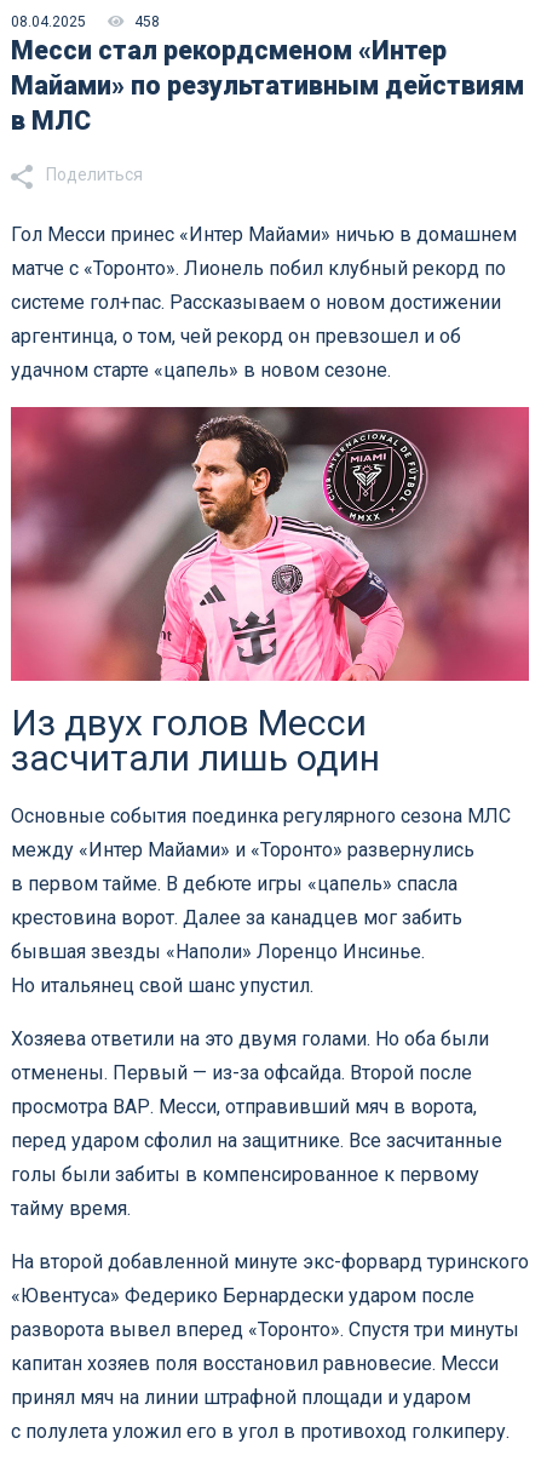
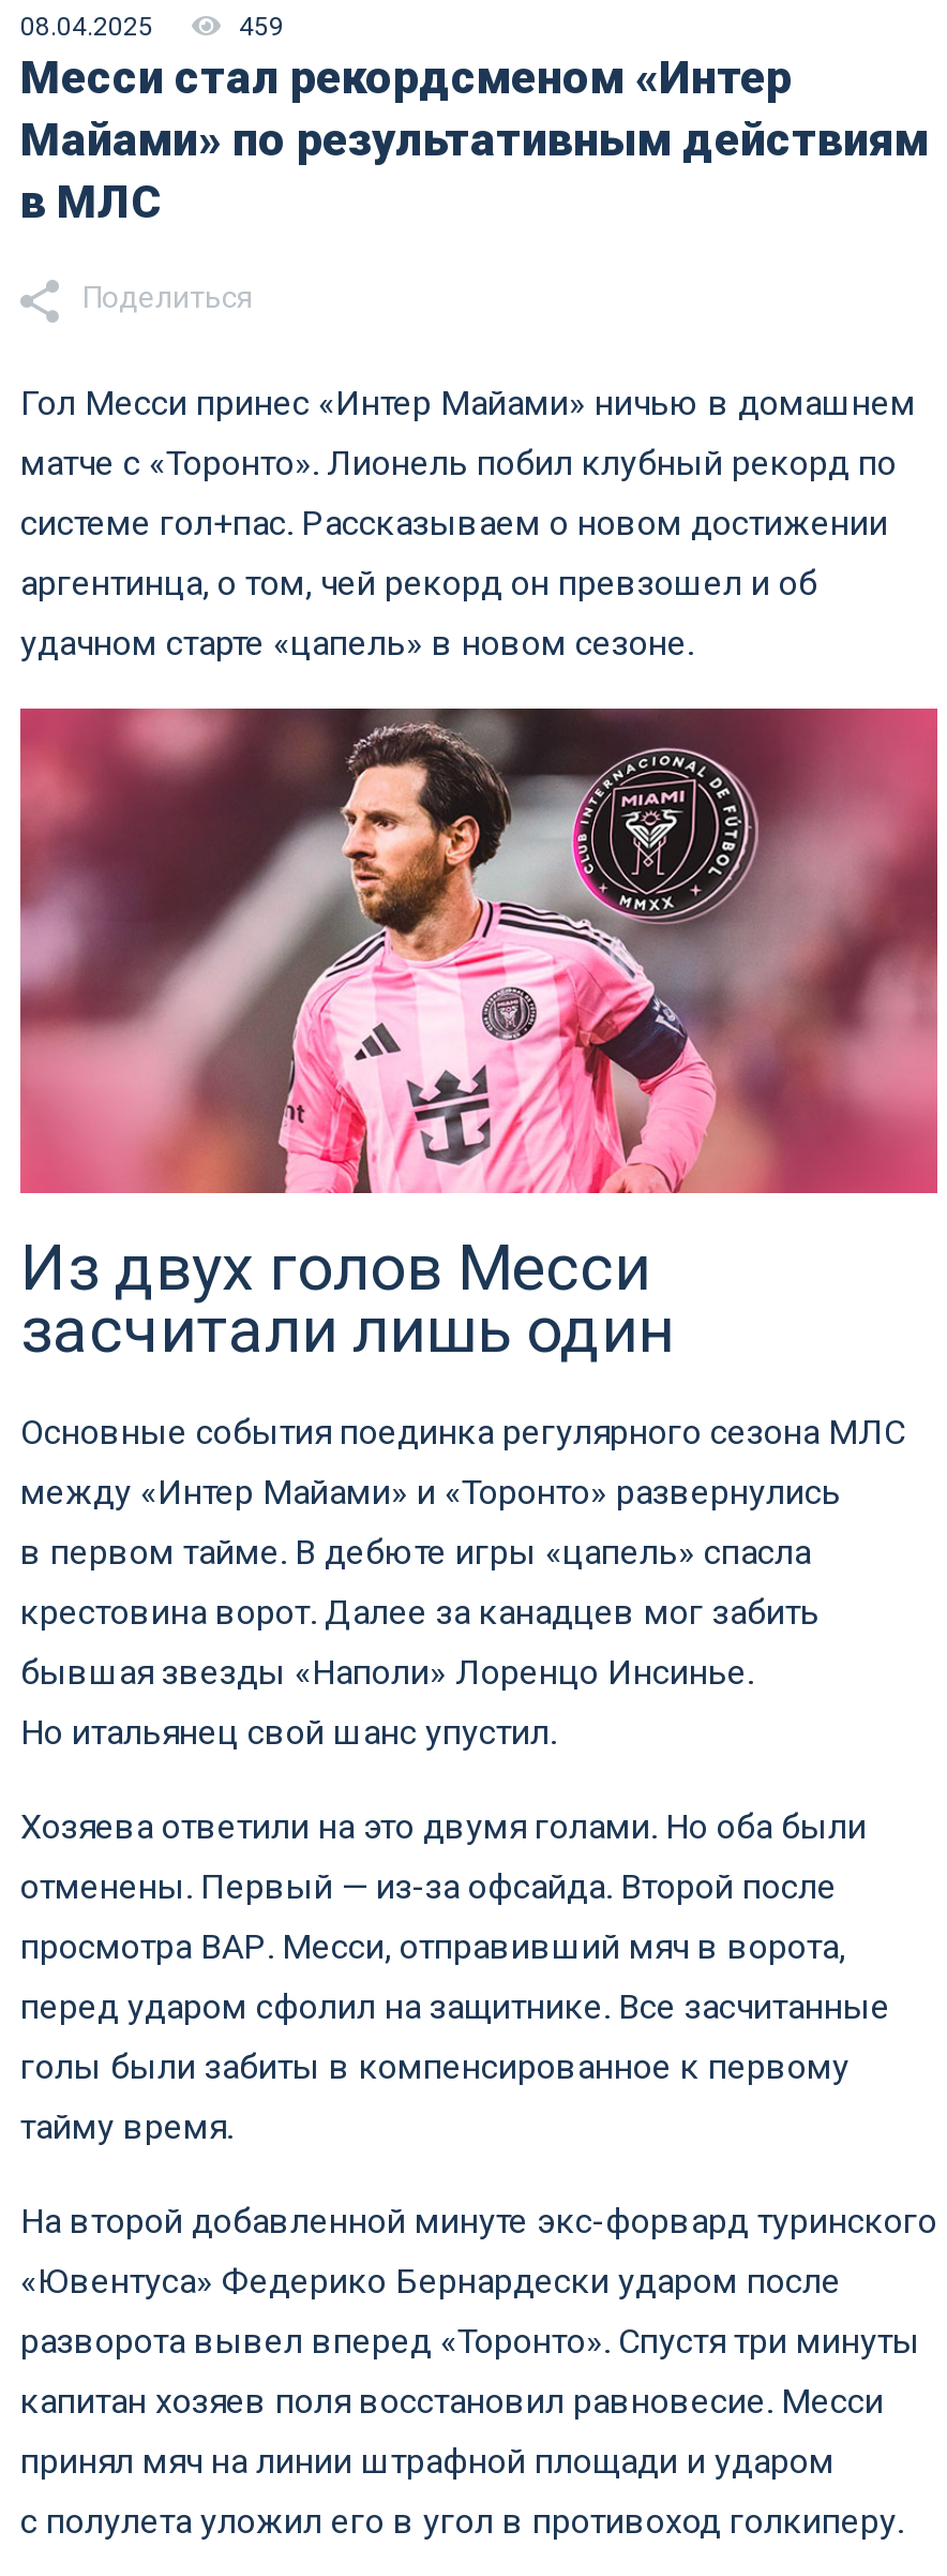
- 458
+ 459
